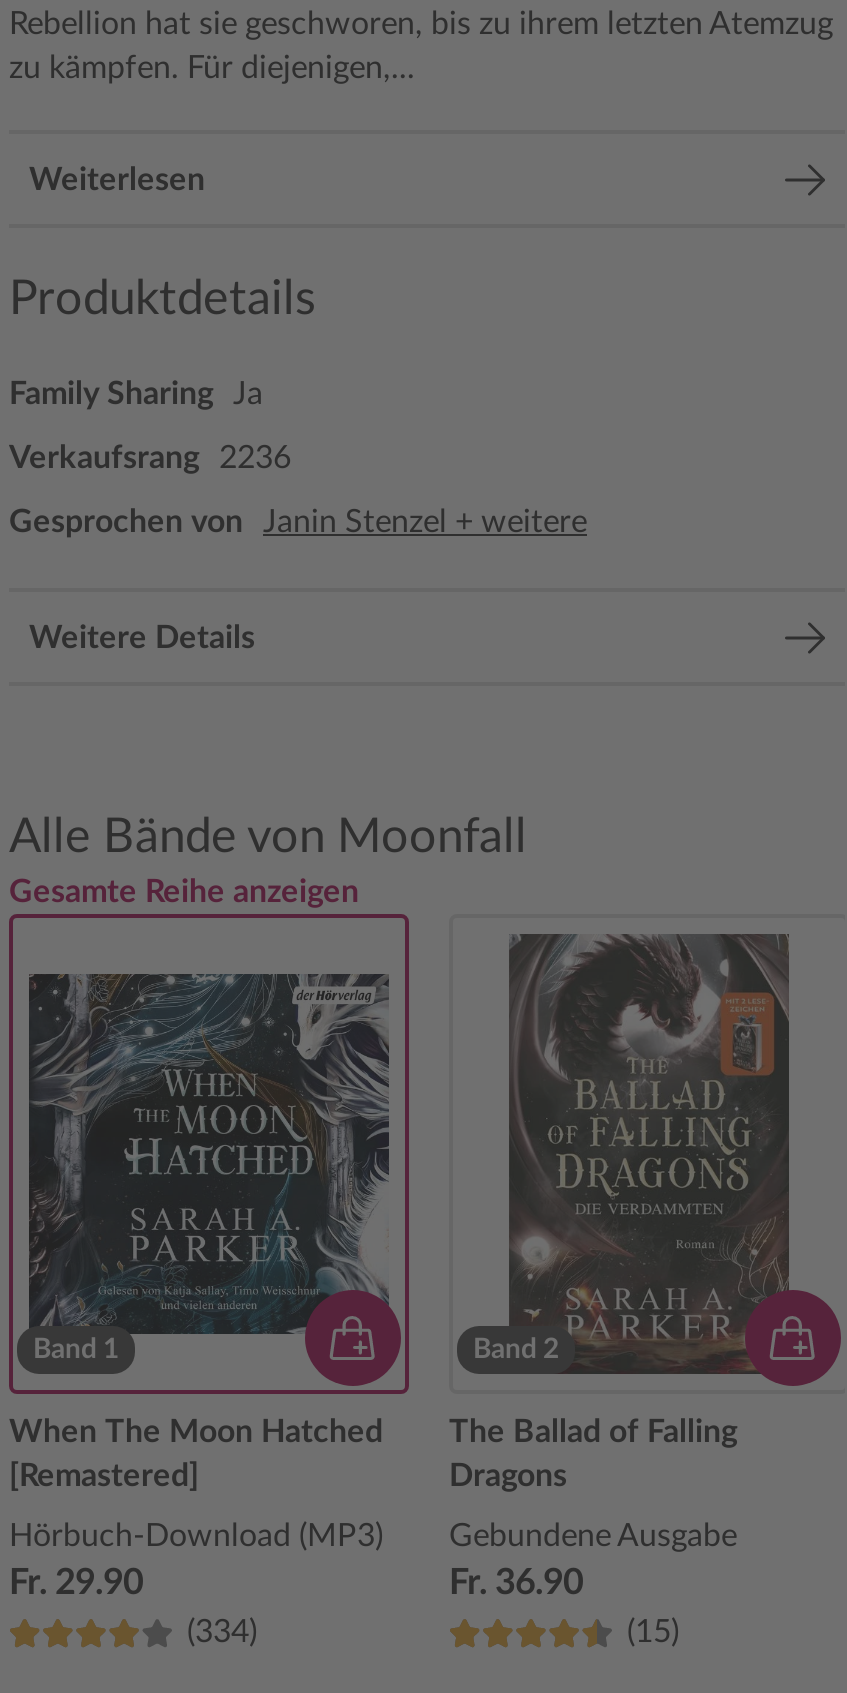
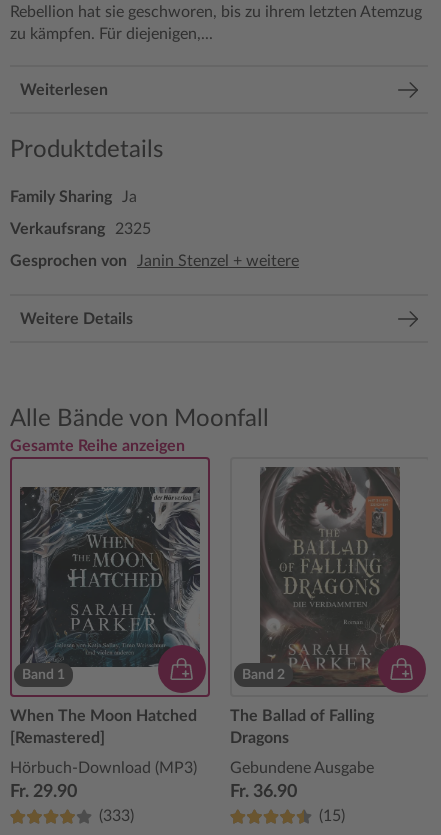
- Verkaufsrang 2236
+ Verkaufsrang 2325

- (334)
+ (333)
